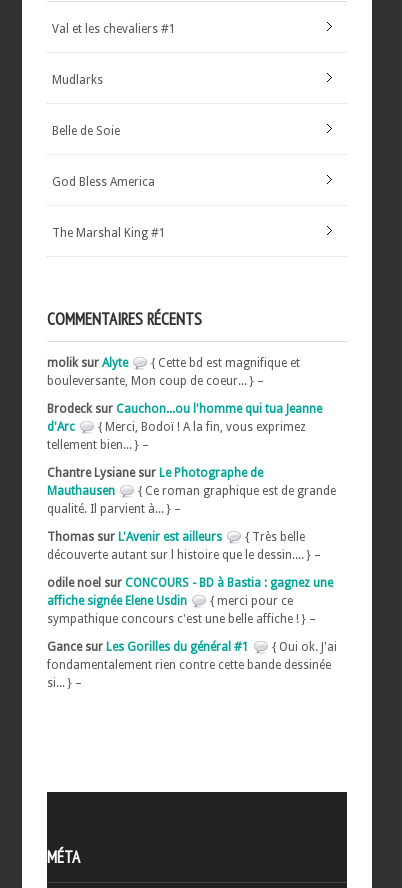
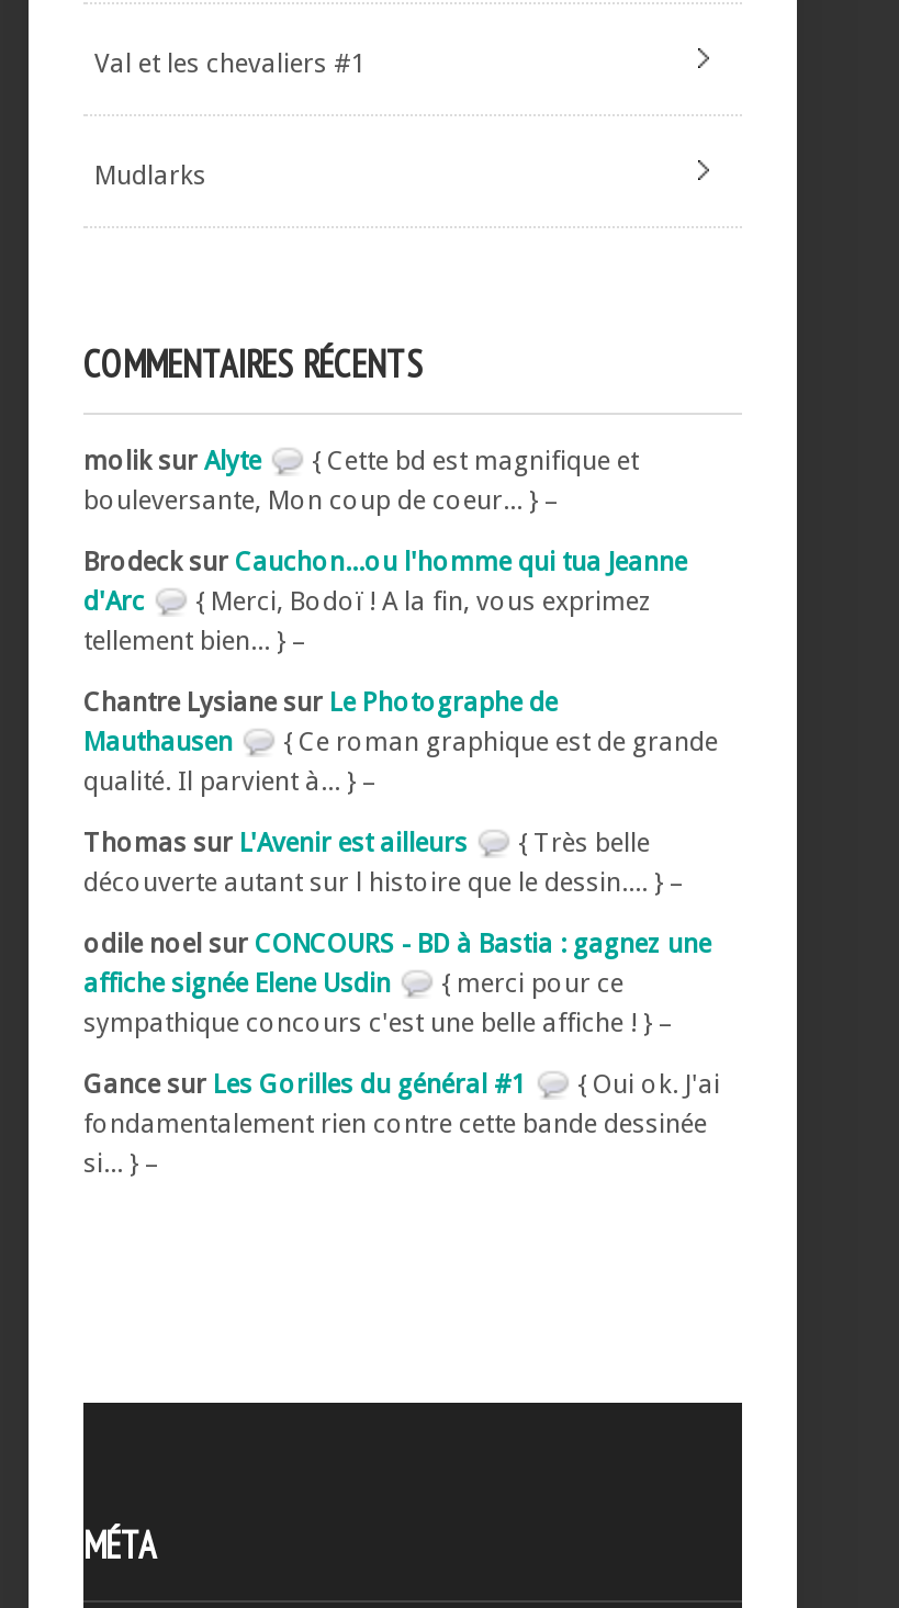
- Belle de Soie

- God Bless America

- The Marshal King #1
